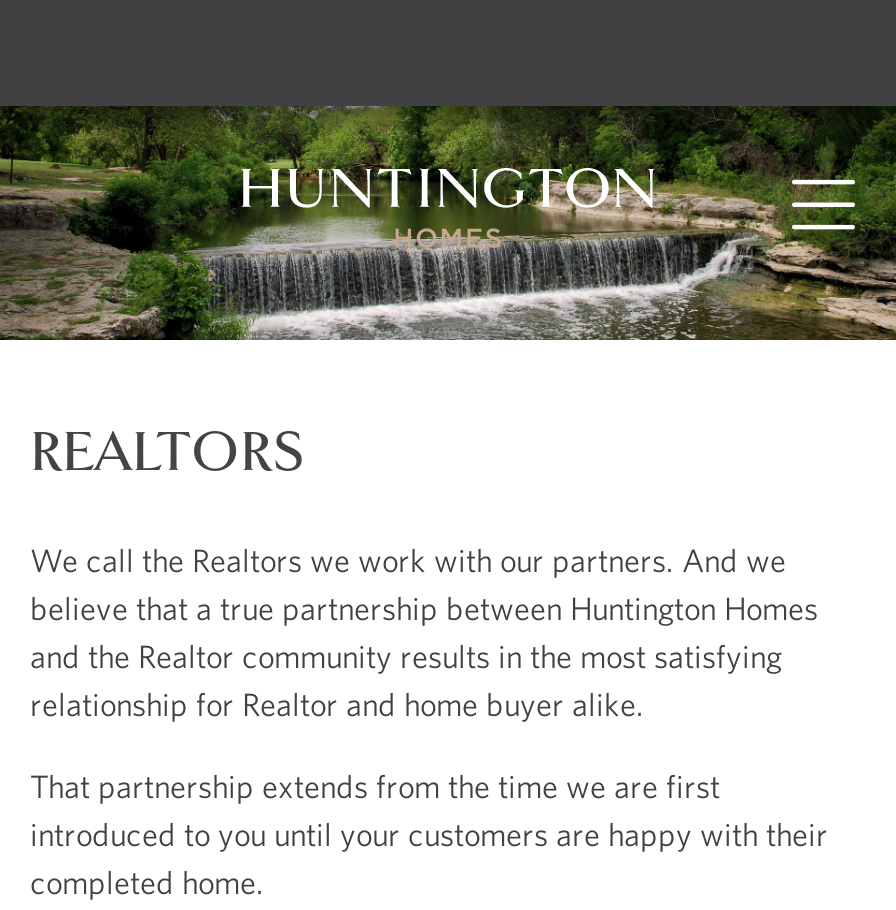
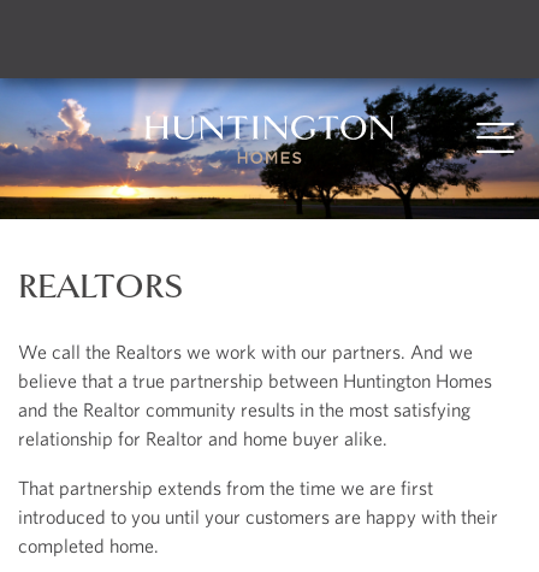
- [image]
+ [image]
